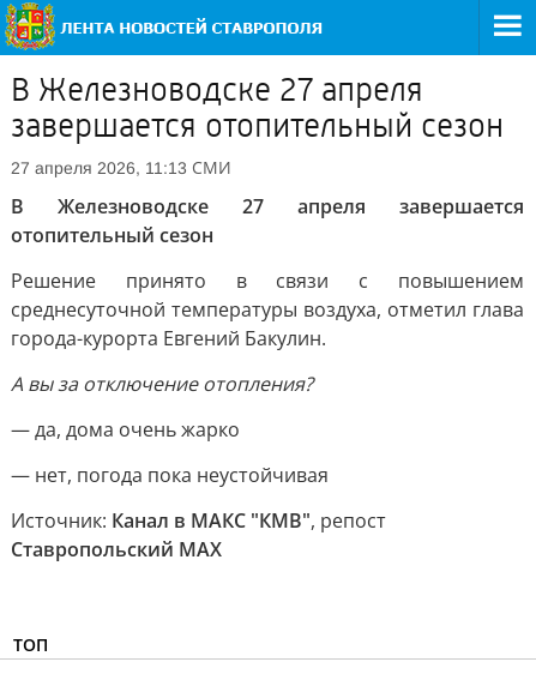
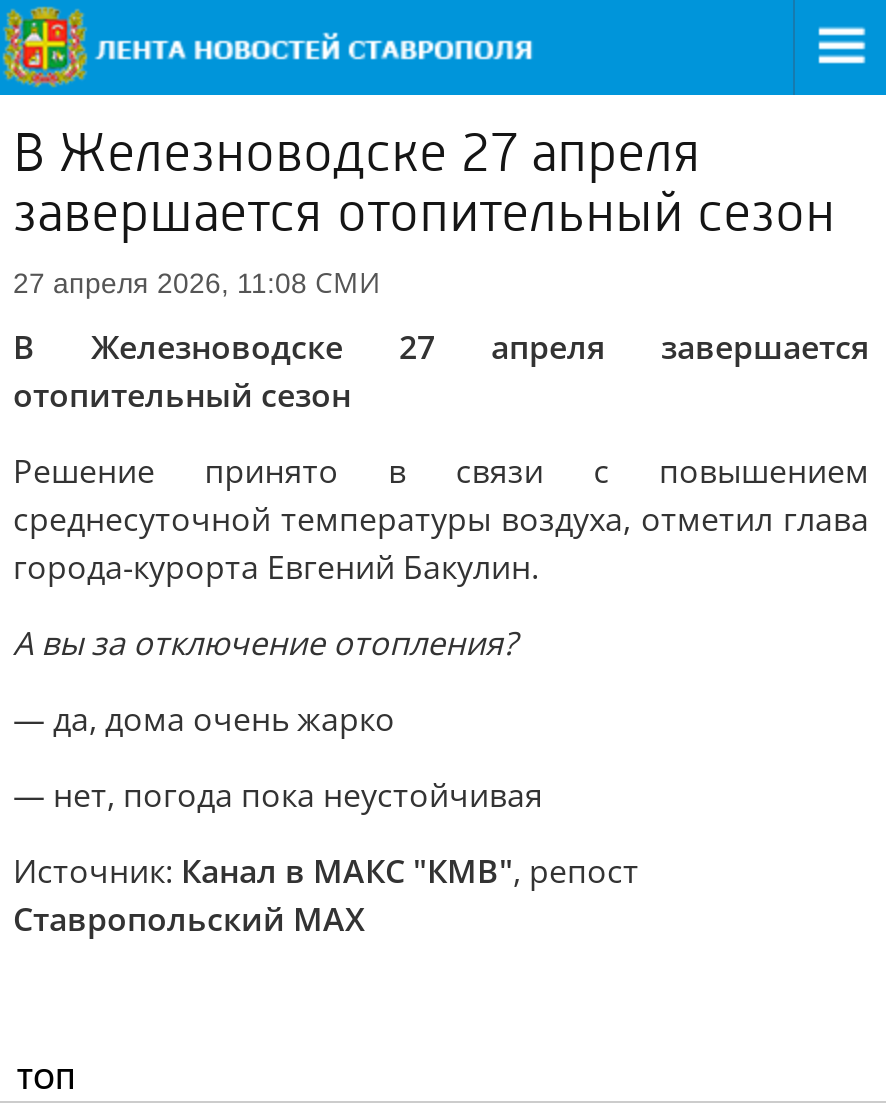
- 27 апреля 2026, 11:13 СМИ
+ 27 апреля 2026, 11:08 СМИ
